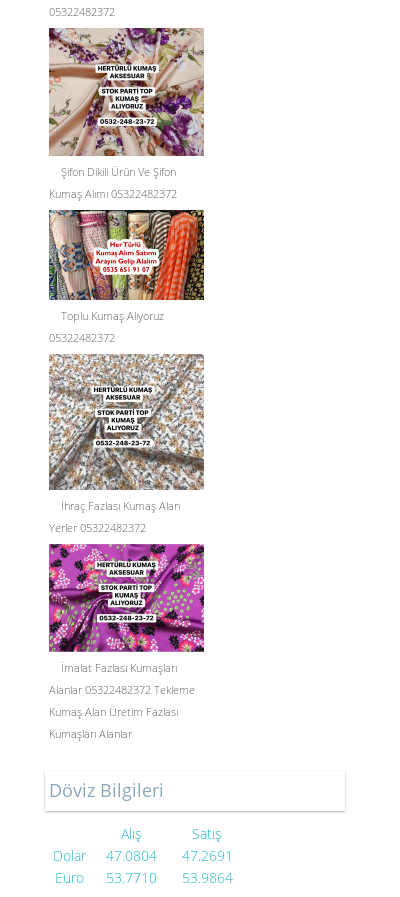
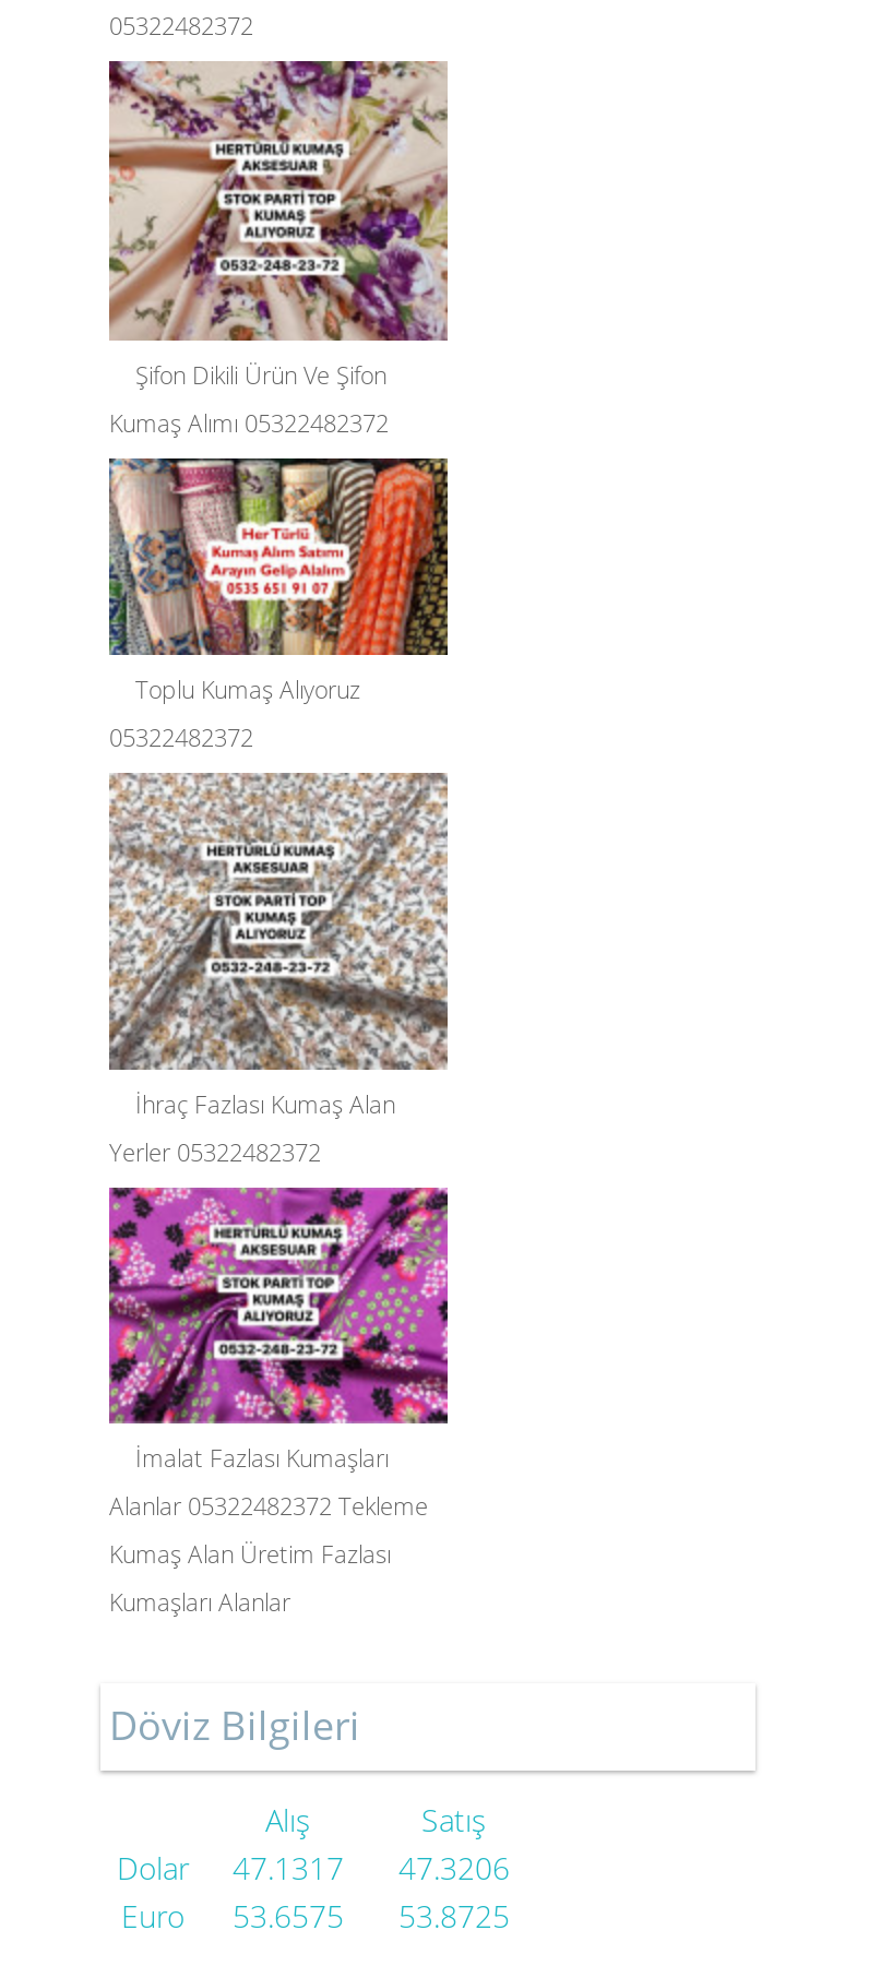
- 47.0804
+ 47.1317

- 47.2691
+ 47.3206

- 53.7710
+ 53.6575

- 53.9864
+ 53.8725
